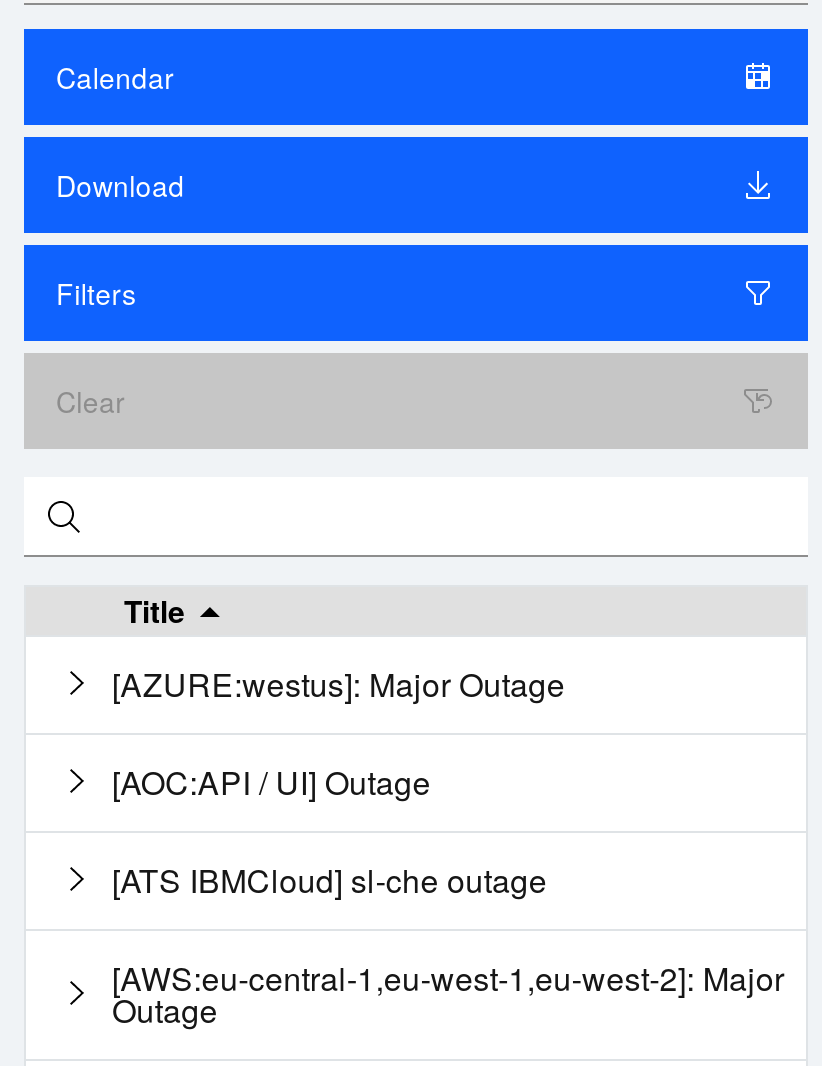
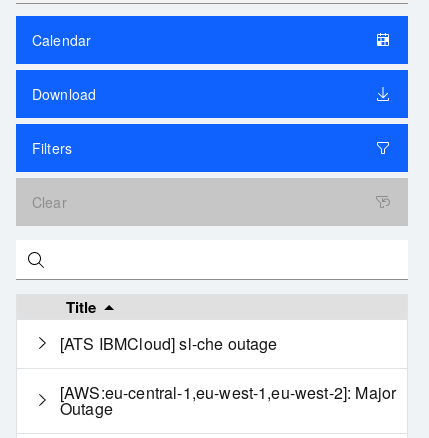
- [AZURE:westus]: Major Outage
- [AOC:API / UI] Outage
